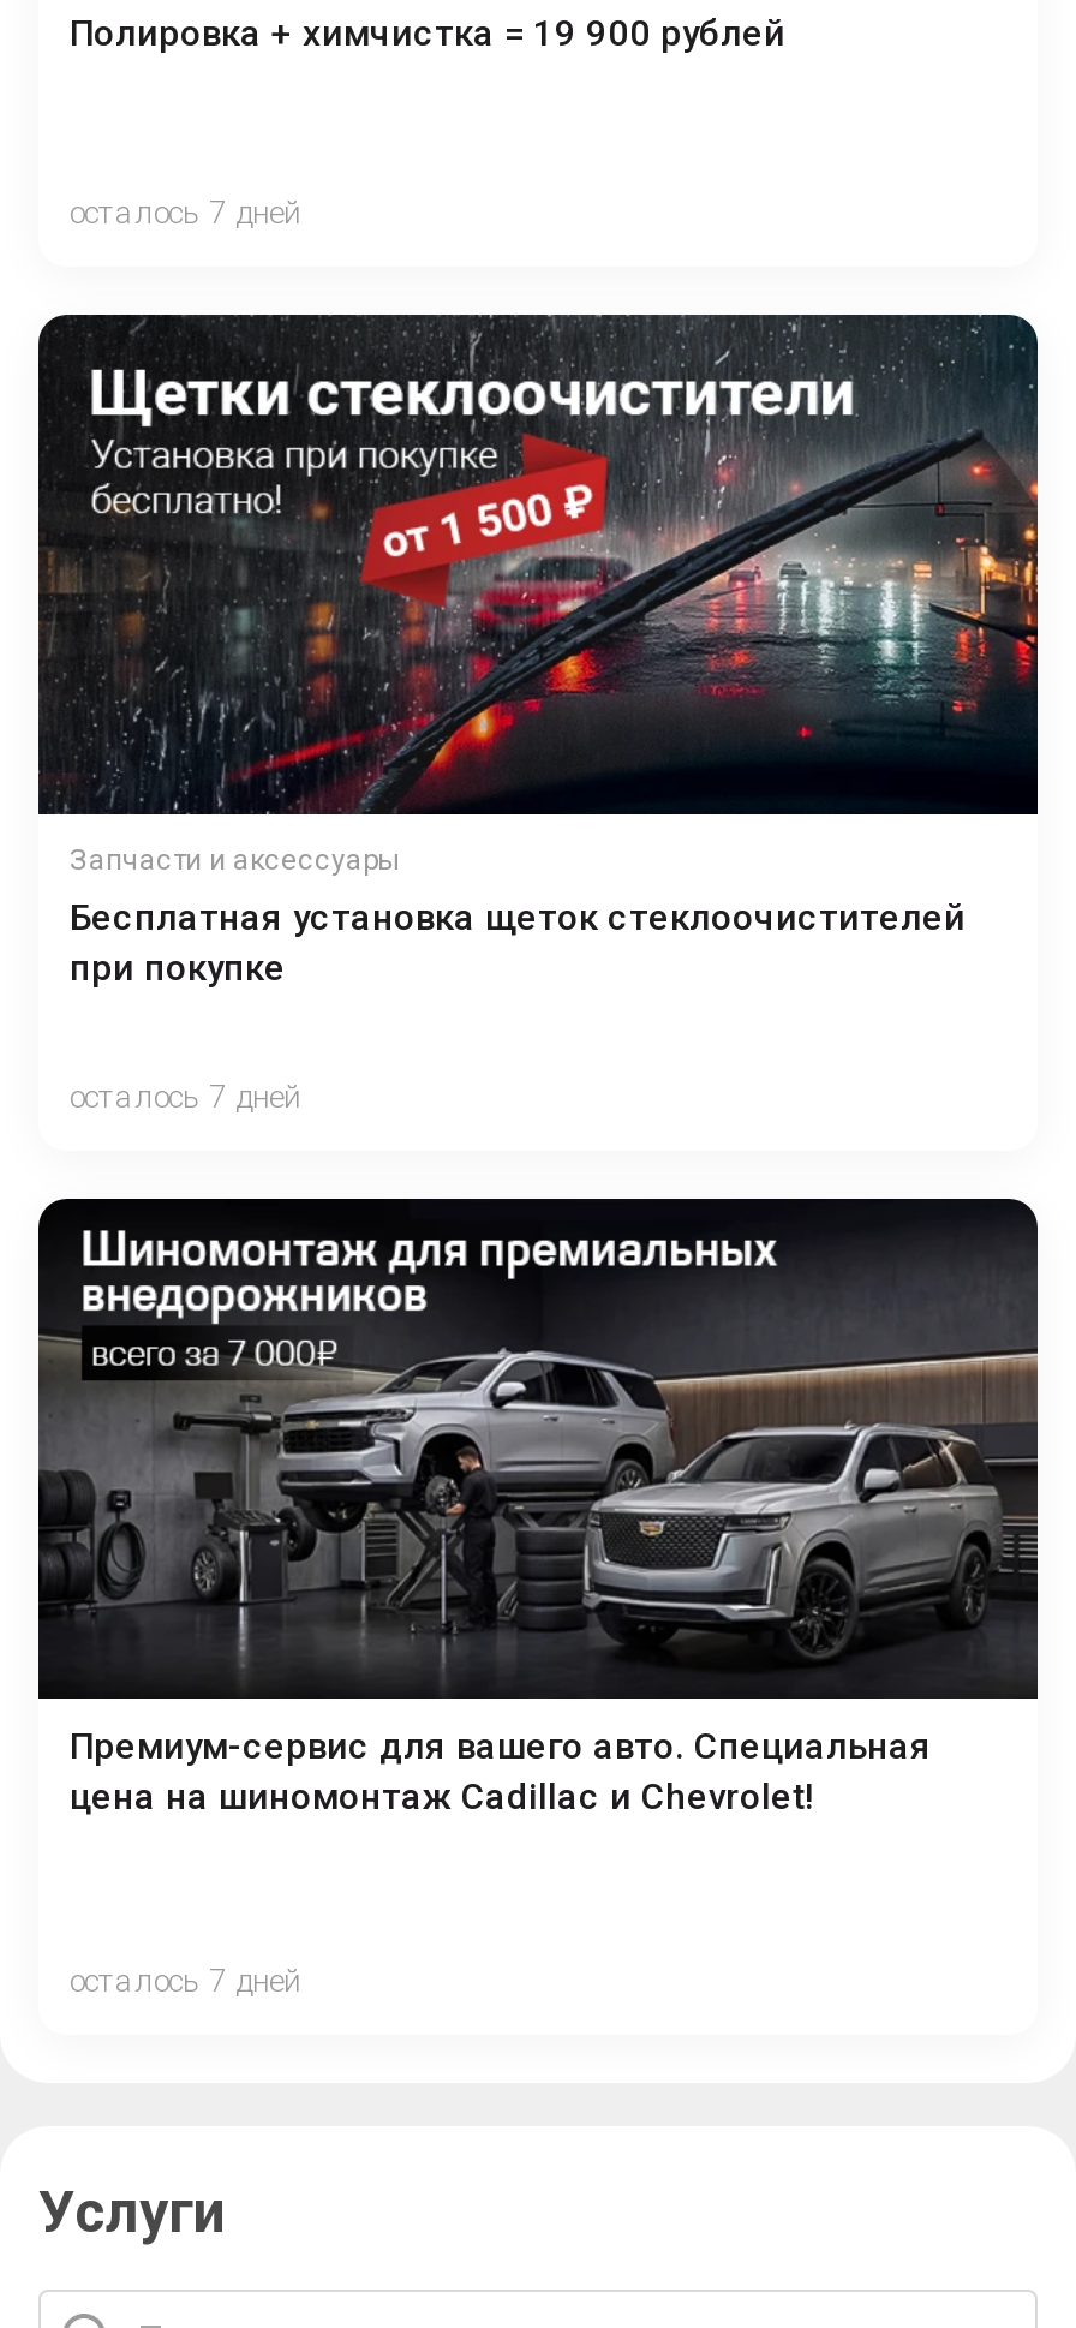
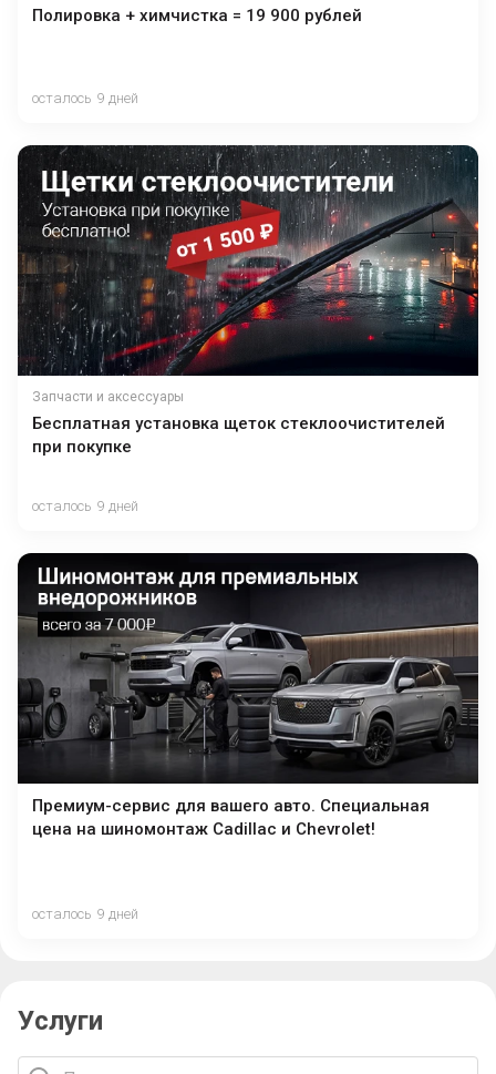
- осталось 7 дней
+ осталось 9 дней

- осталось 7 дней
+ осталось 9 дней

- осталось 7 дней
+ осталось 9 дней
